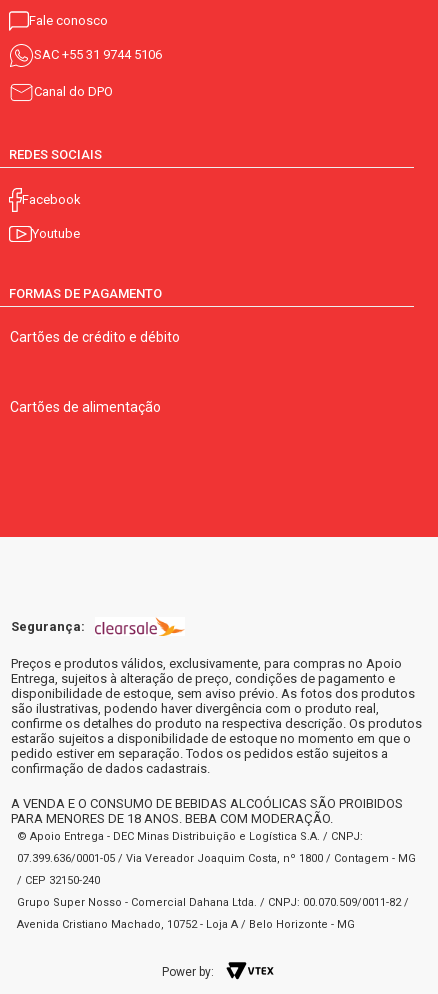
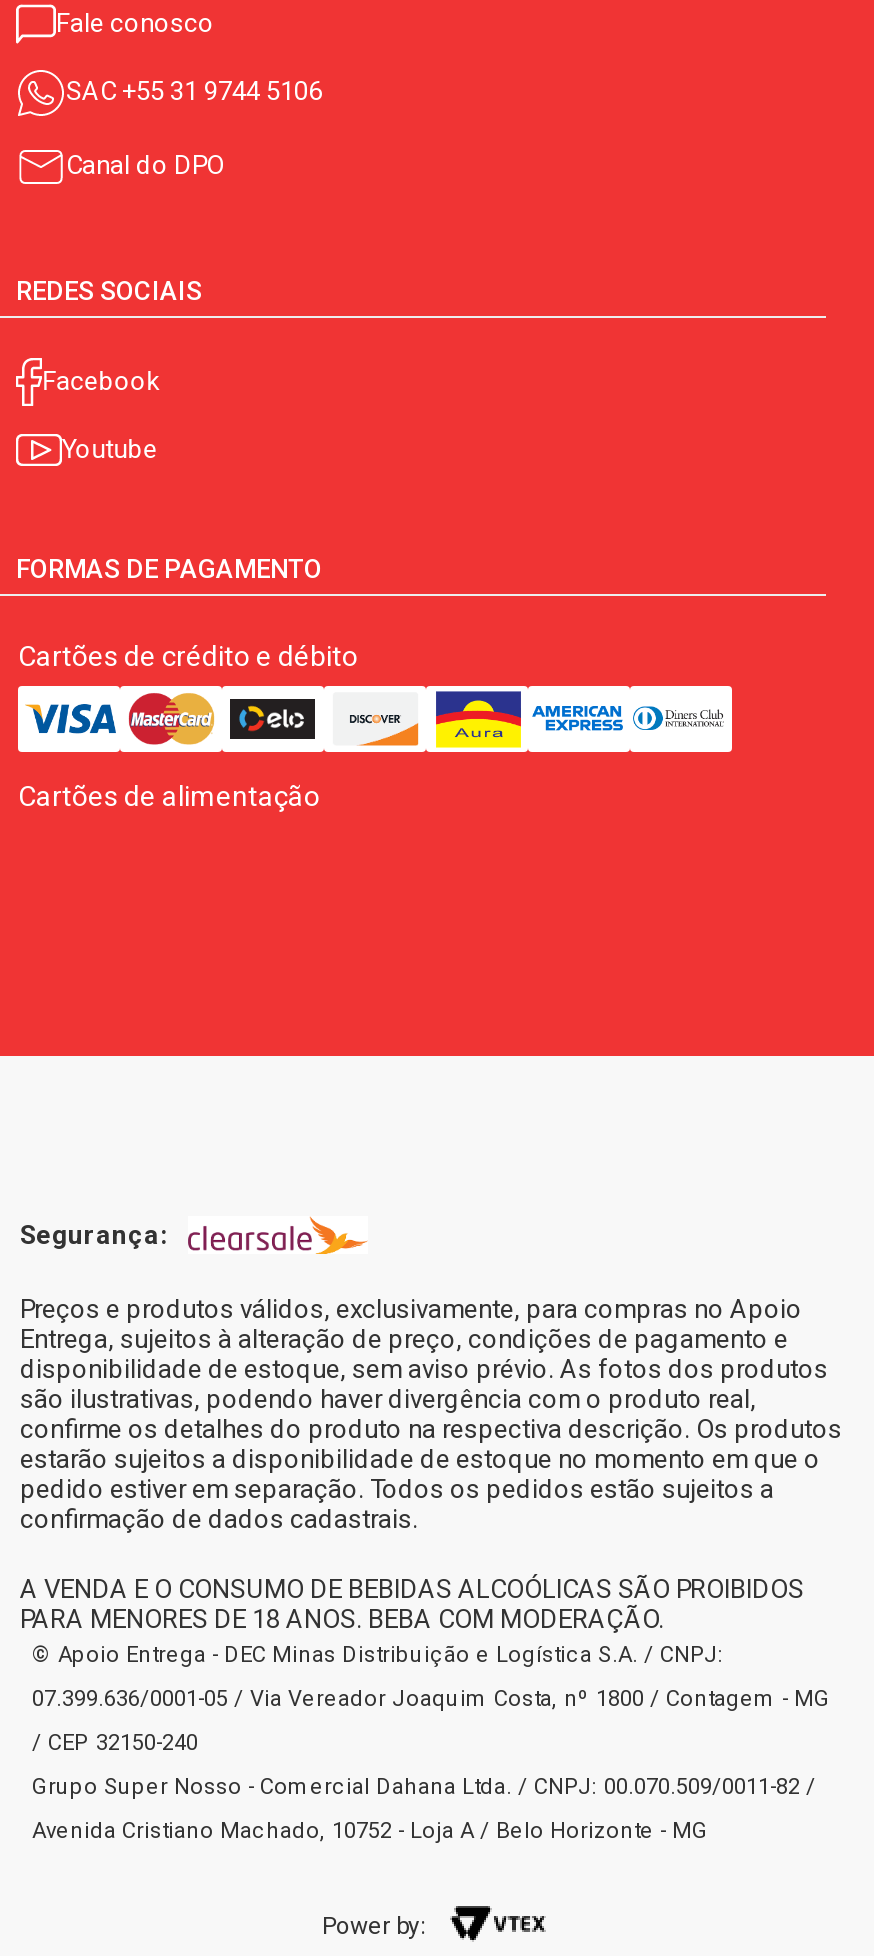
+ [image]
